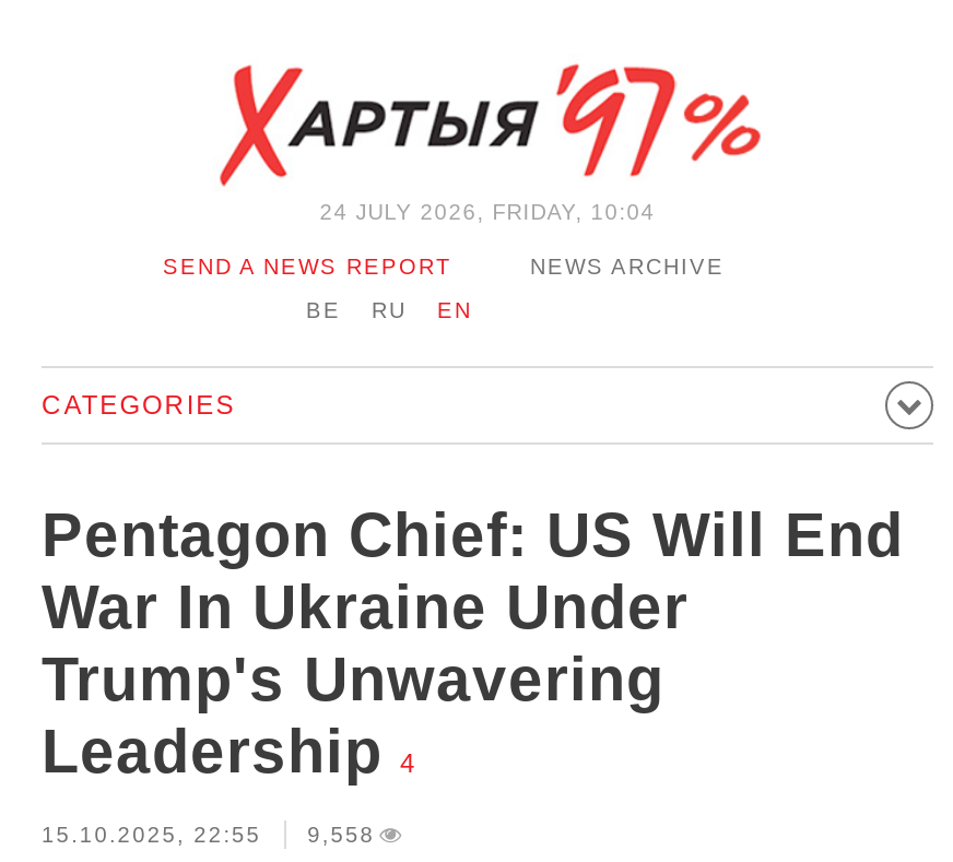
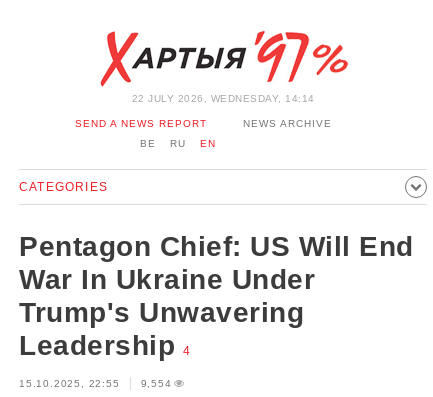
- 24 JULY 2026, FRIDAY, 10:04
+ 22 JULY 2026, WEDNESDAY, 14:14

- 15.10.2025, 22:55 9,558
+ 15.10.2025, 22:55 9,554
